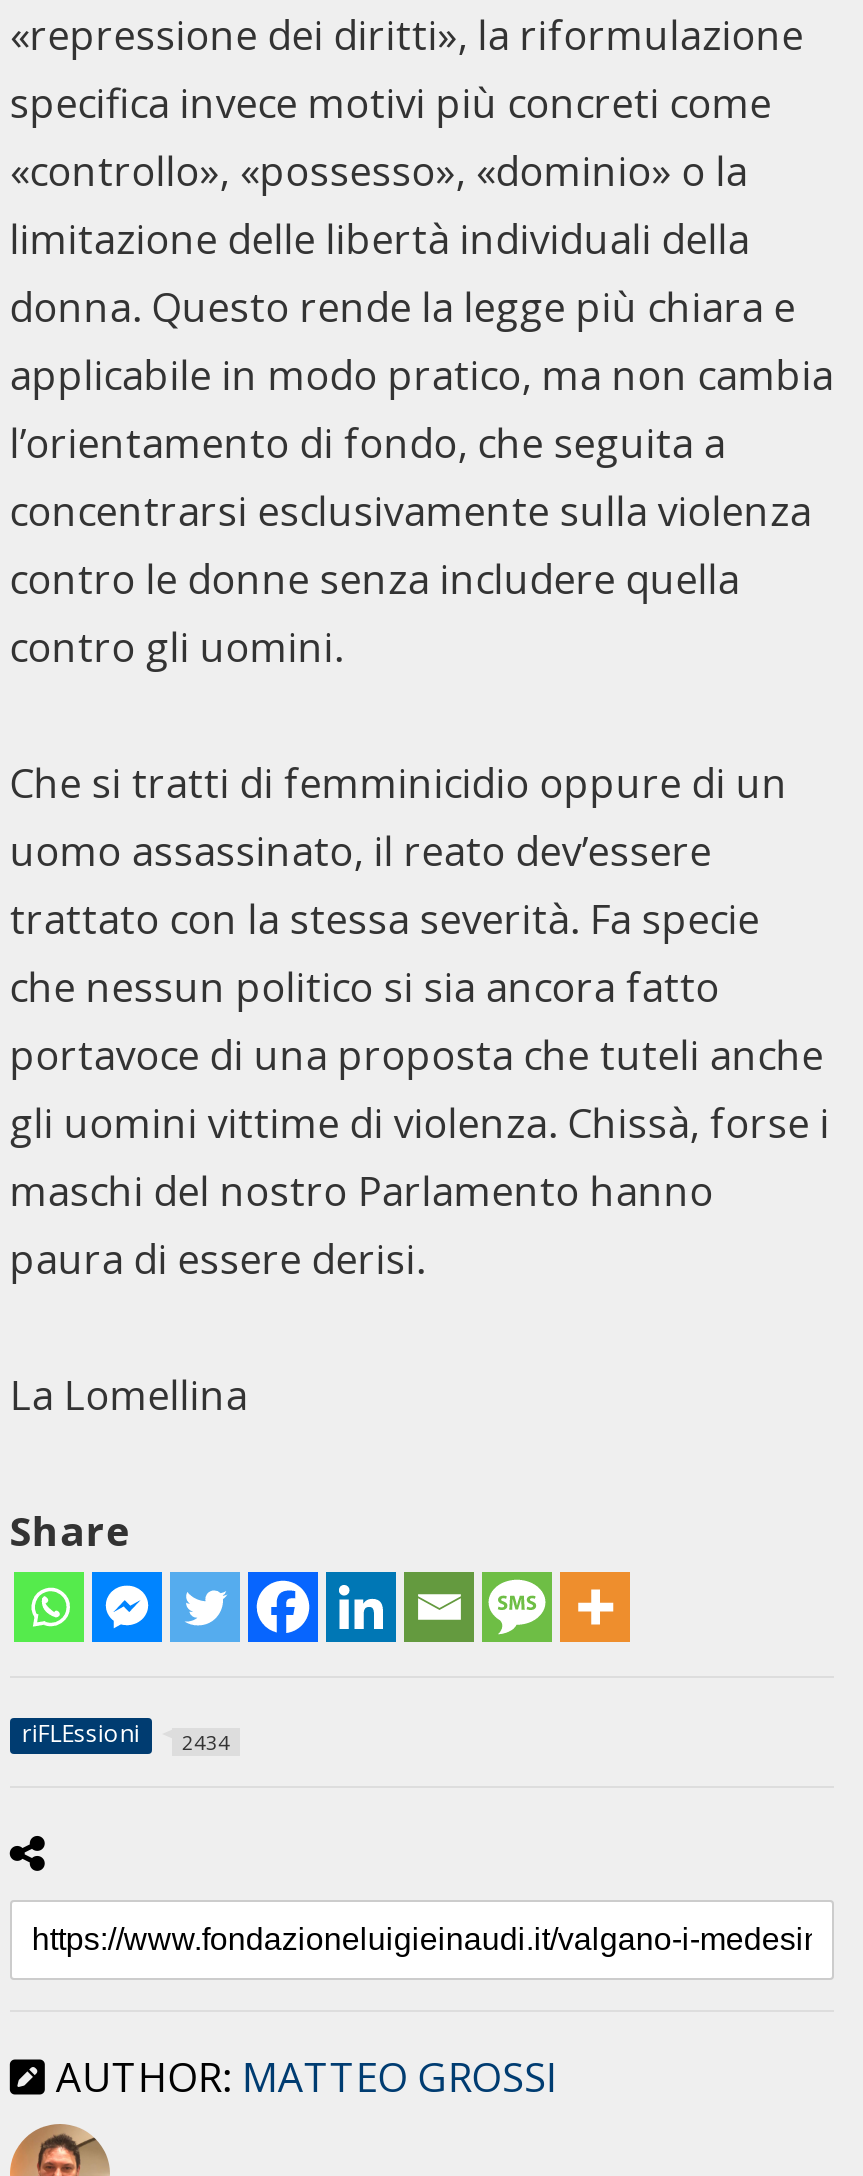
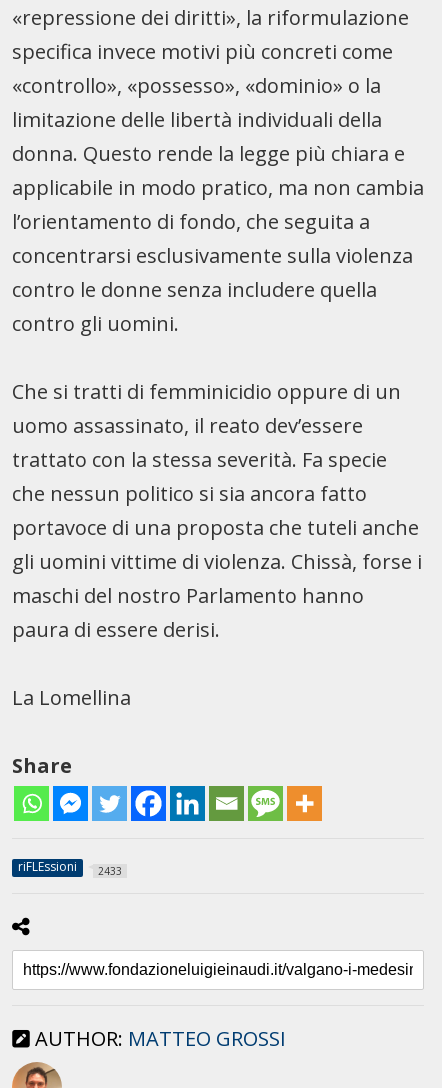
- riFLEssioni 2434
+ riFLEssioni 2433
